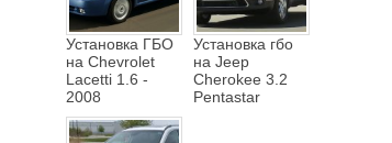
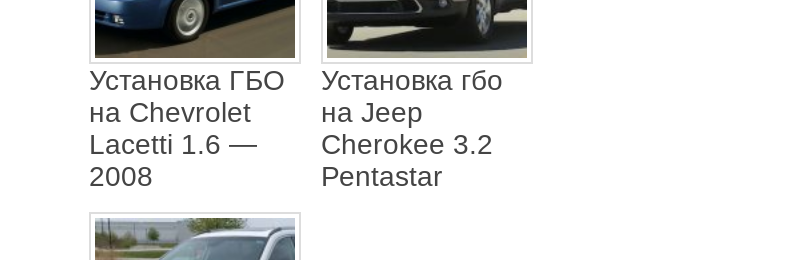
- Lacetti 1.6 -
+ Lacetti 1.6 —
